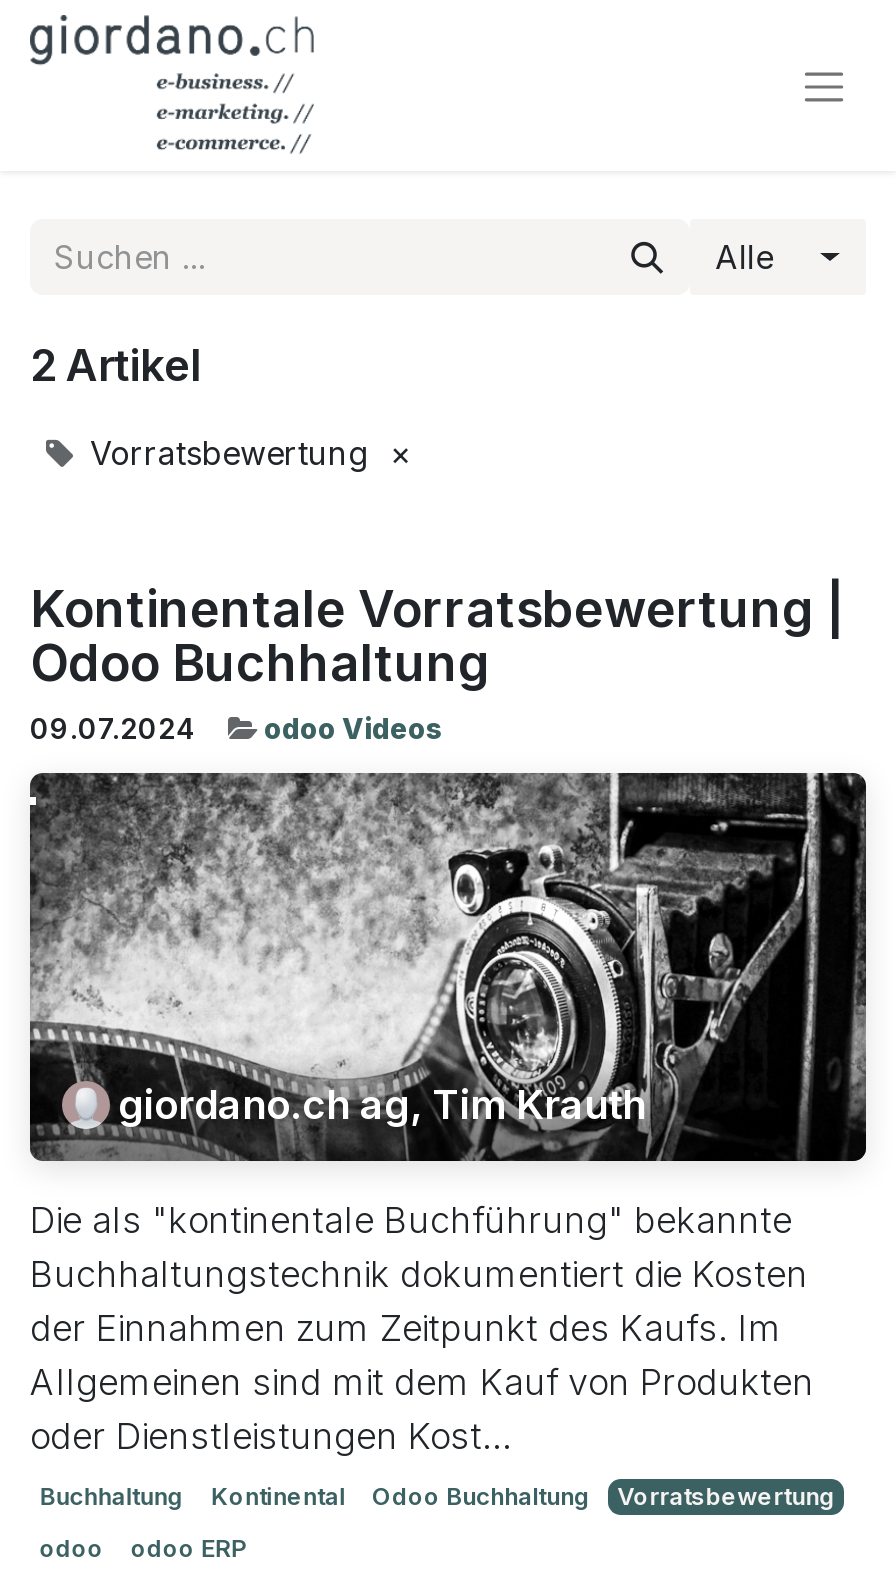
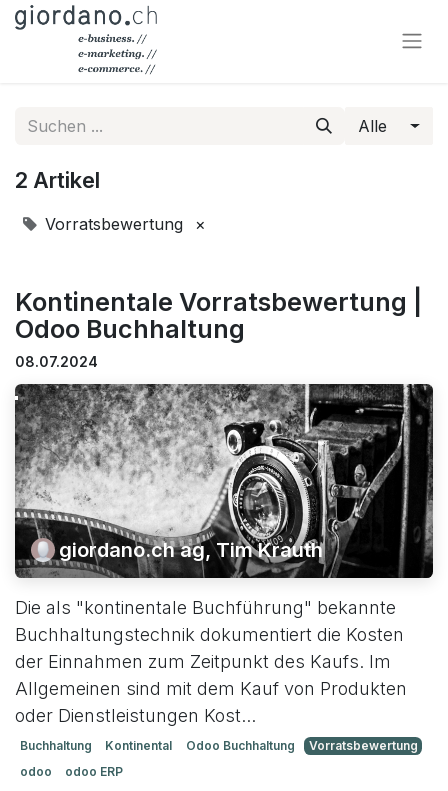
- 09.07.2024
- odoo Videos
+ 08.07.2024
